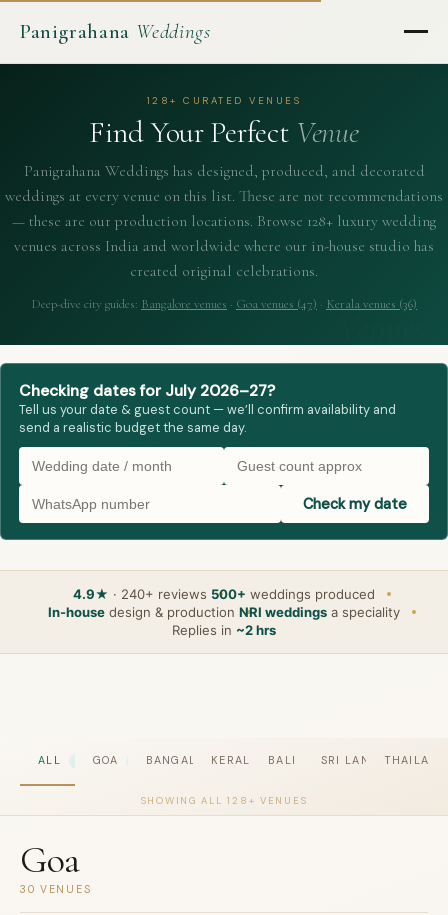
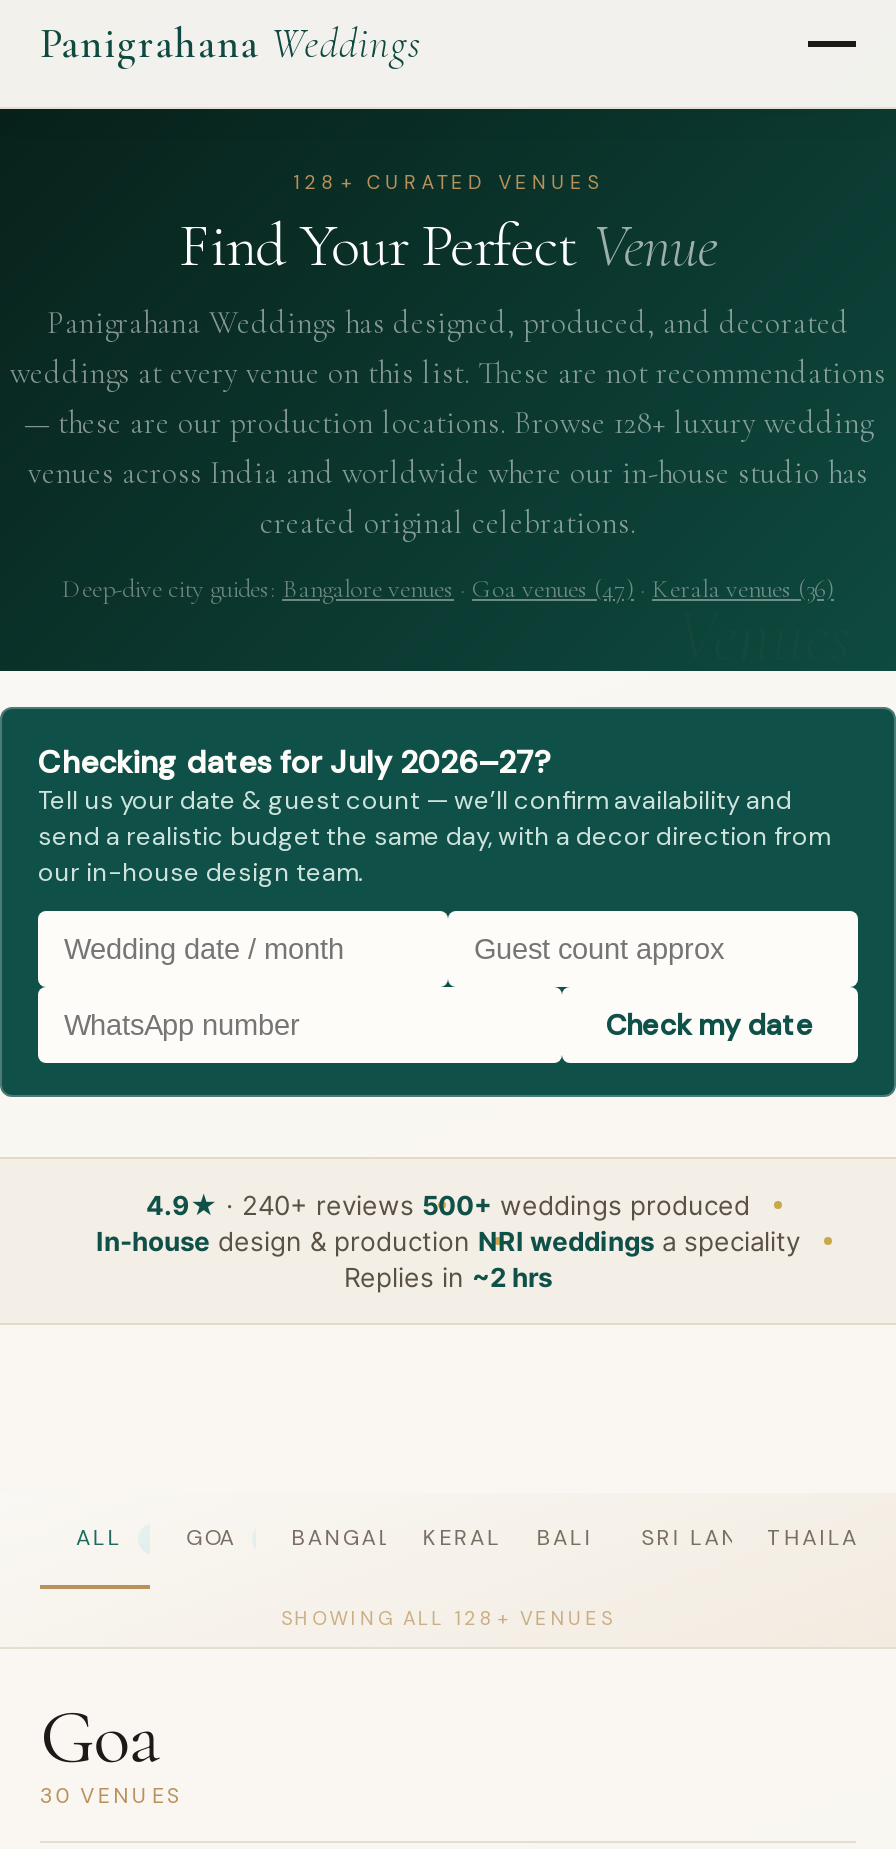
- send a realistic budget the same day.
+ send a realistic budget the same day, with a decor direction from
+ our in-house design team.
